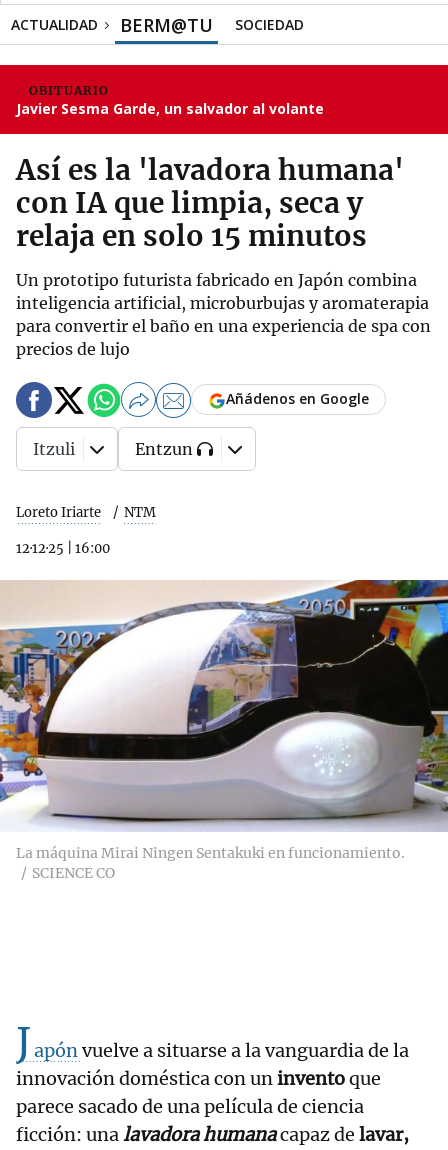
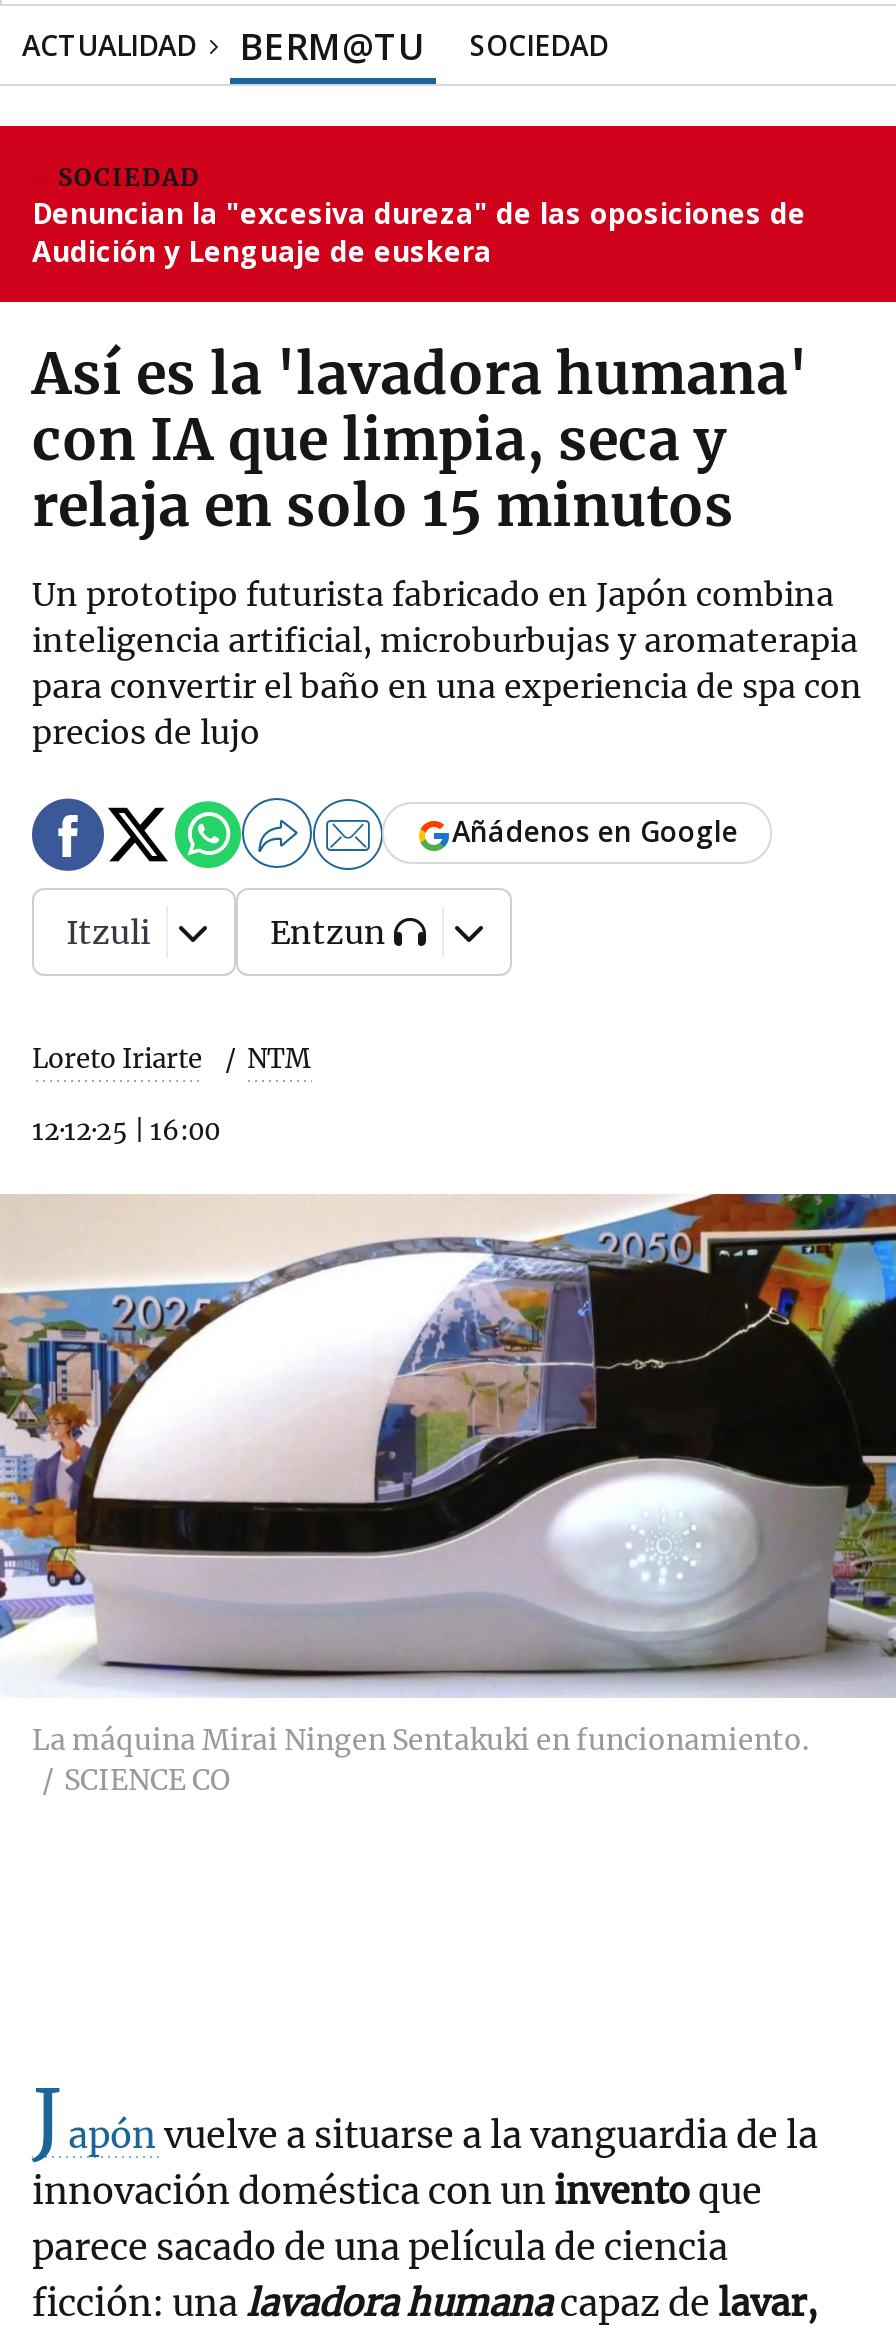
- OBITUARIO
- Javier Sesma Garde, un salvador al volante
+ SOCIEDAD
+ Denuncian la "excesiva dureza" de las oposiciones de
+ Audición y Lenguaje de euskera
